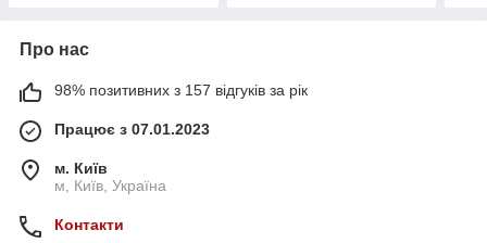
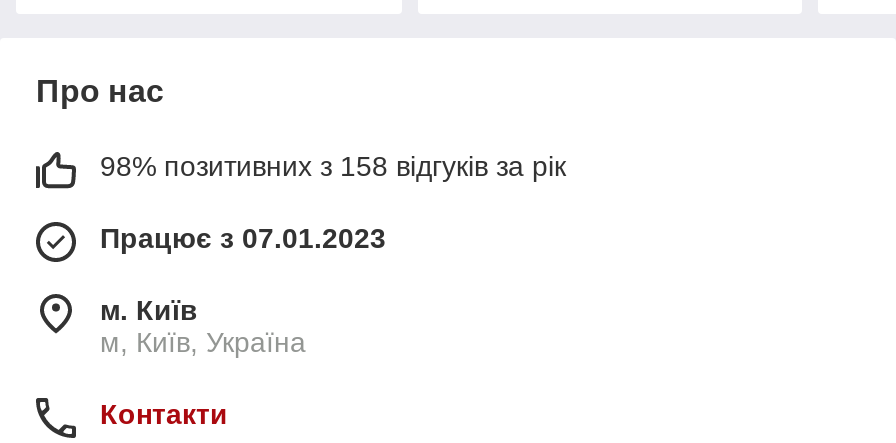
- 98% позитивних з 157 відгуків за рік
+ 98% позитивних з 158 відгуків за рік
